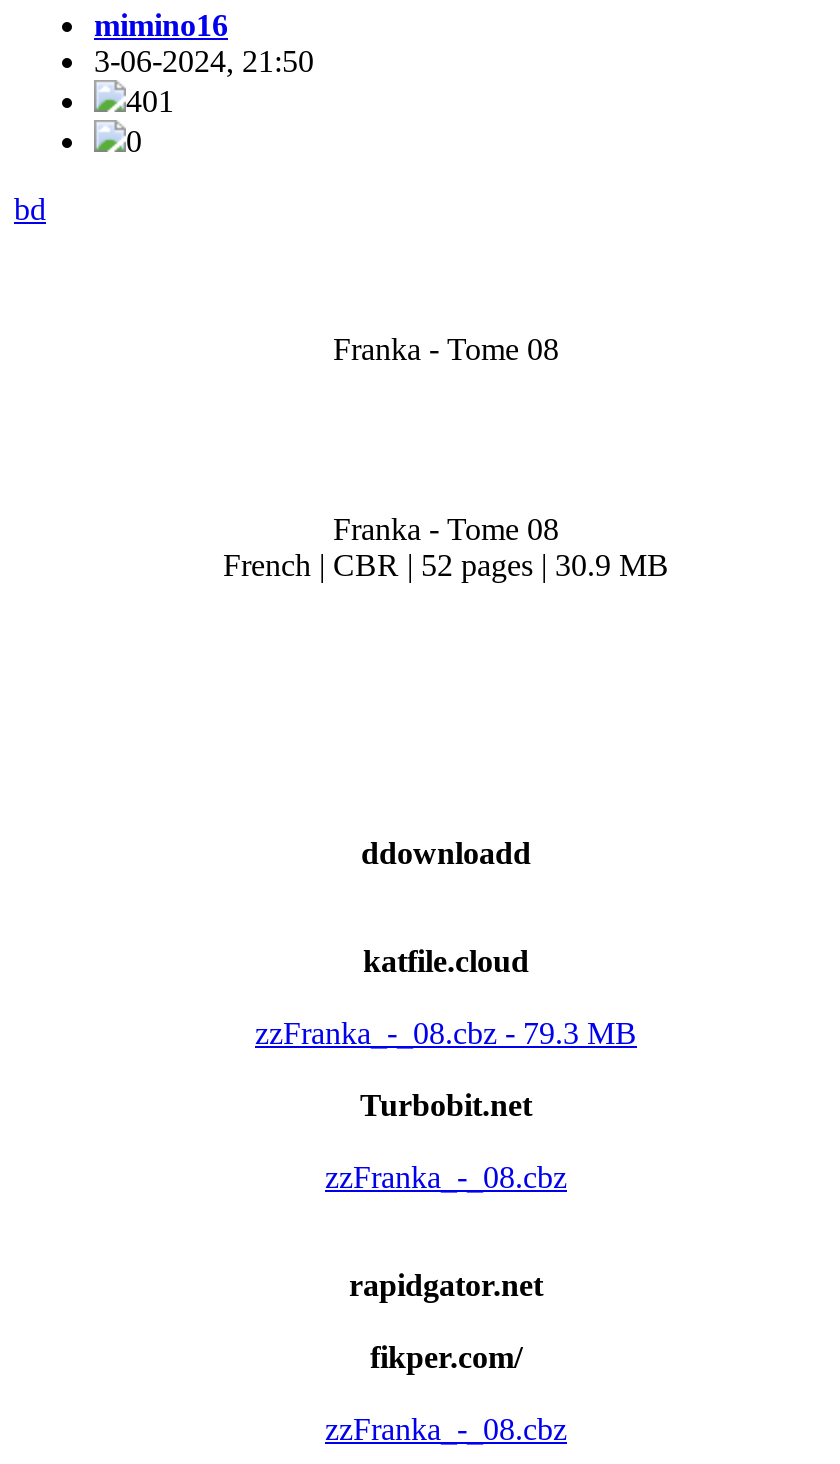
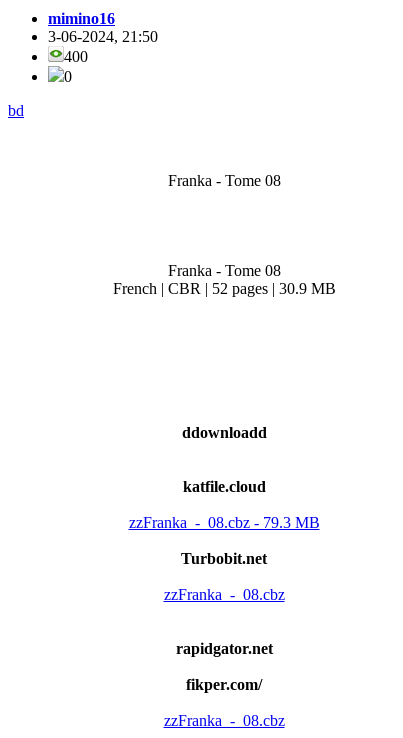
- 401
+ 400
